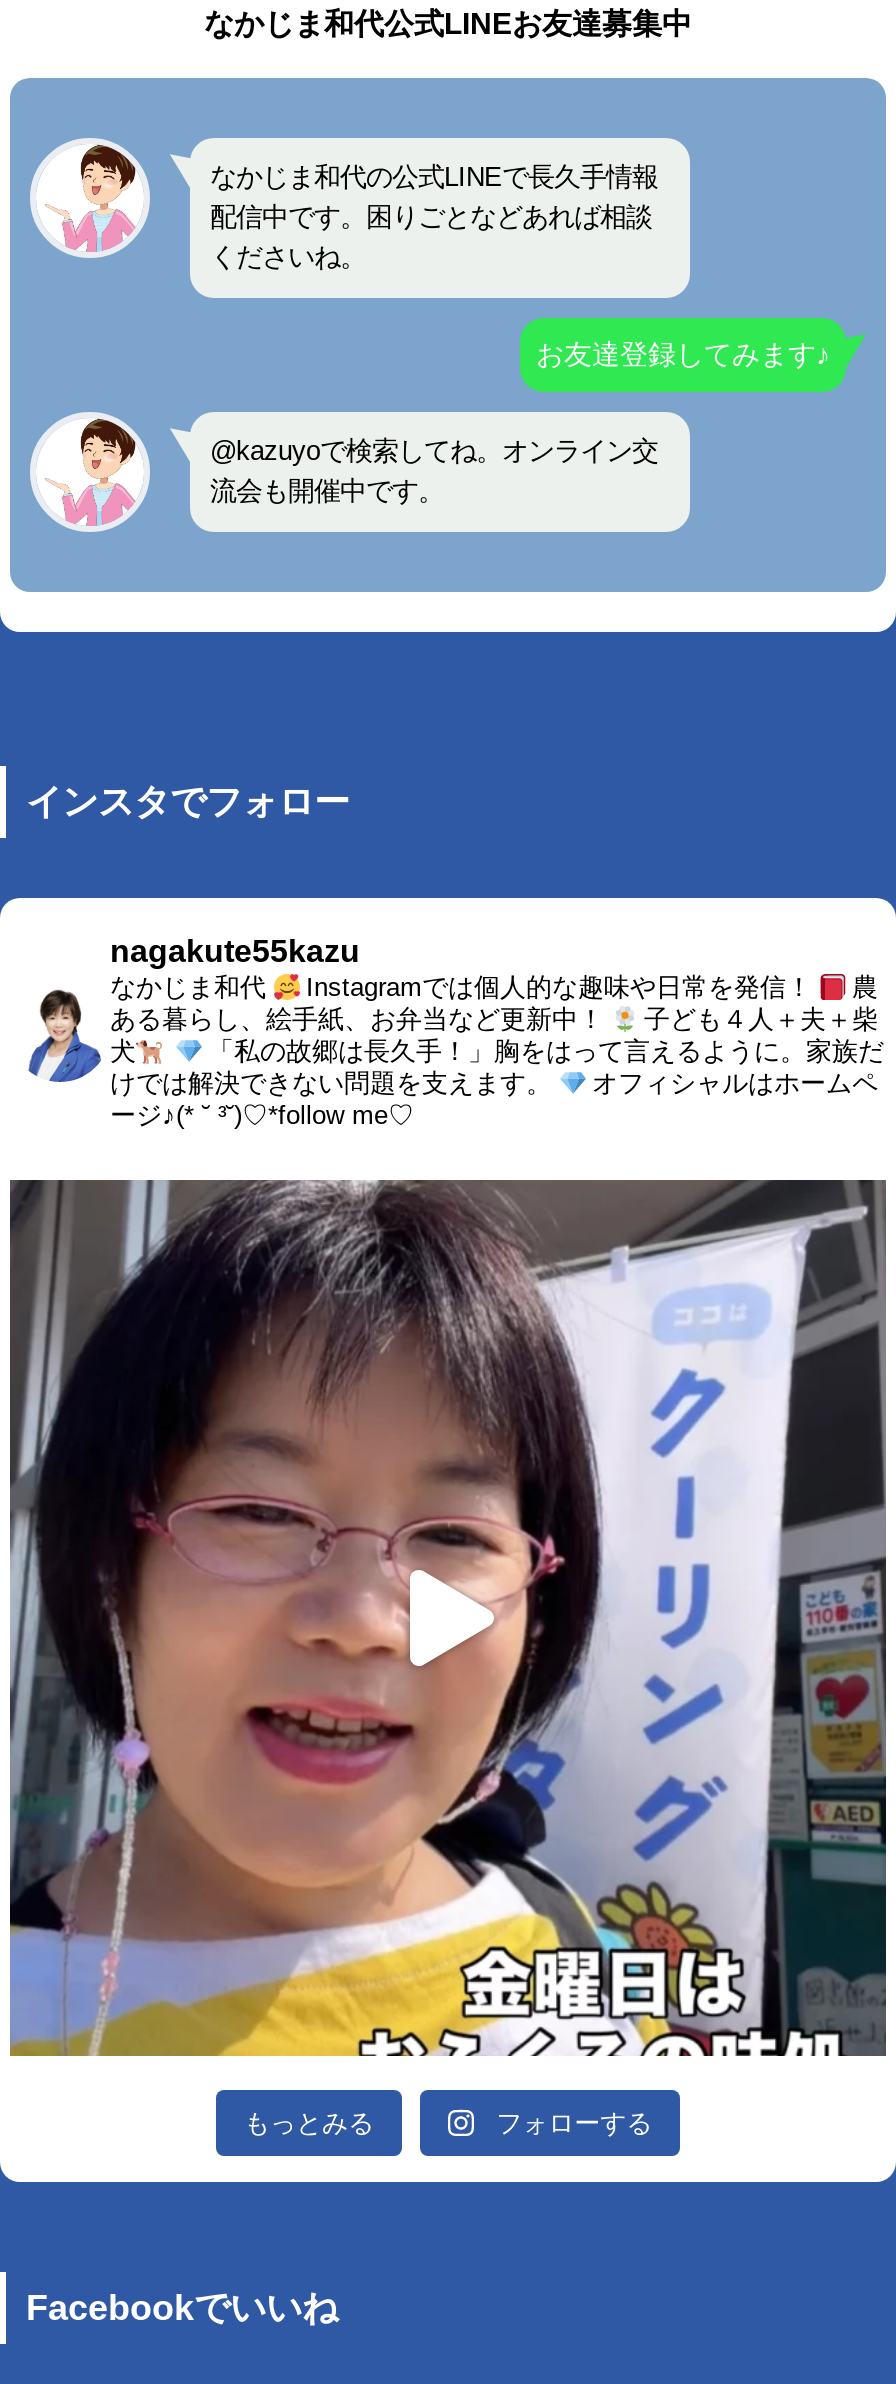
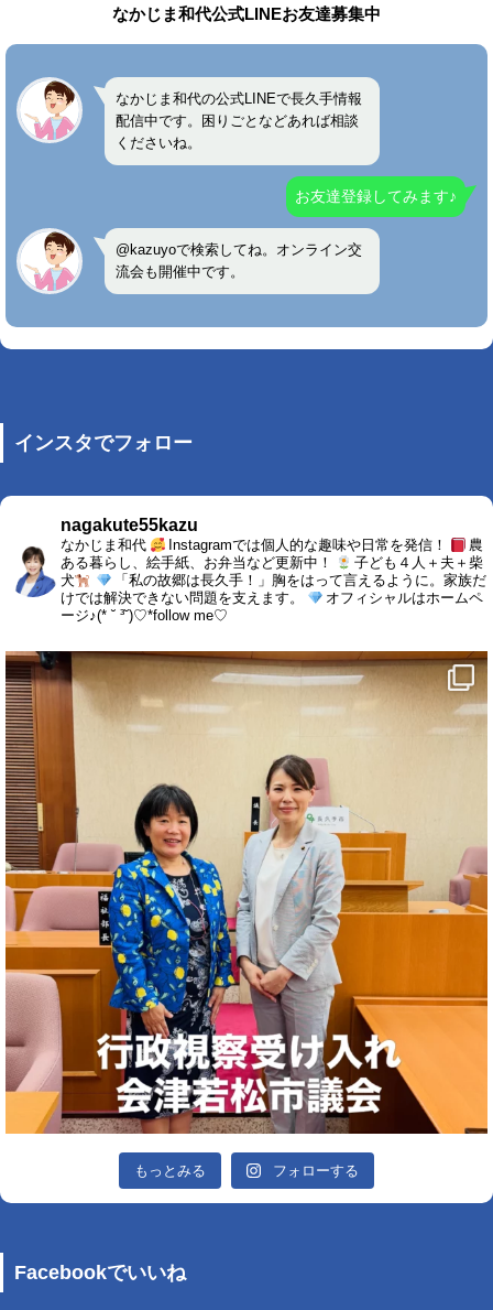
- [image]
+ [image]
